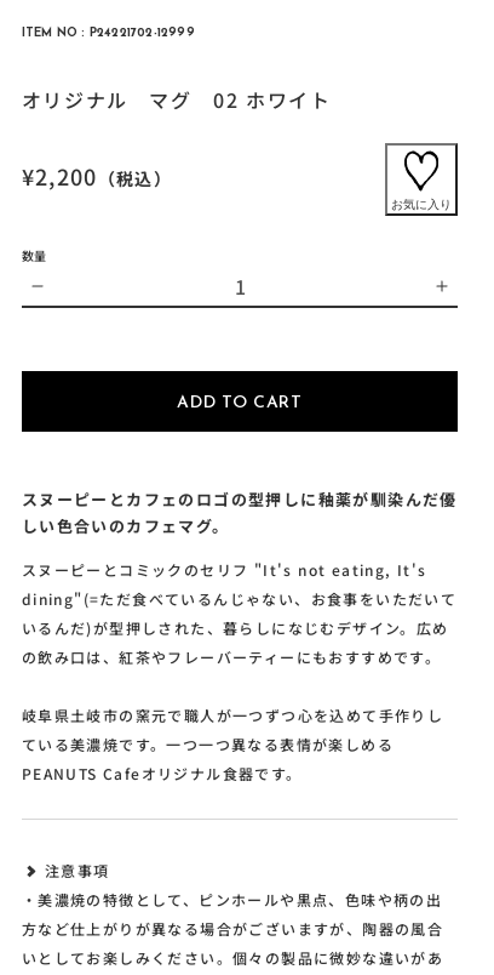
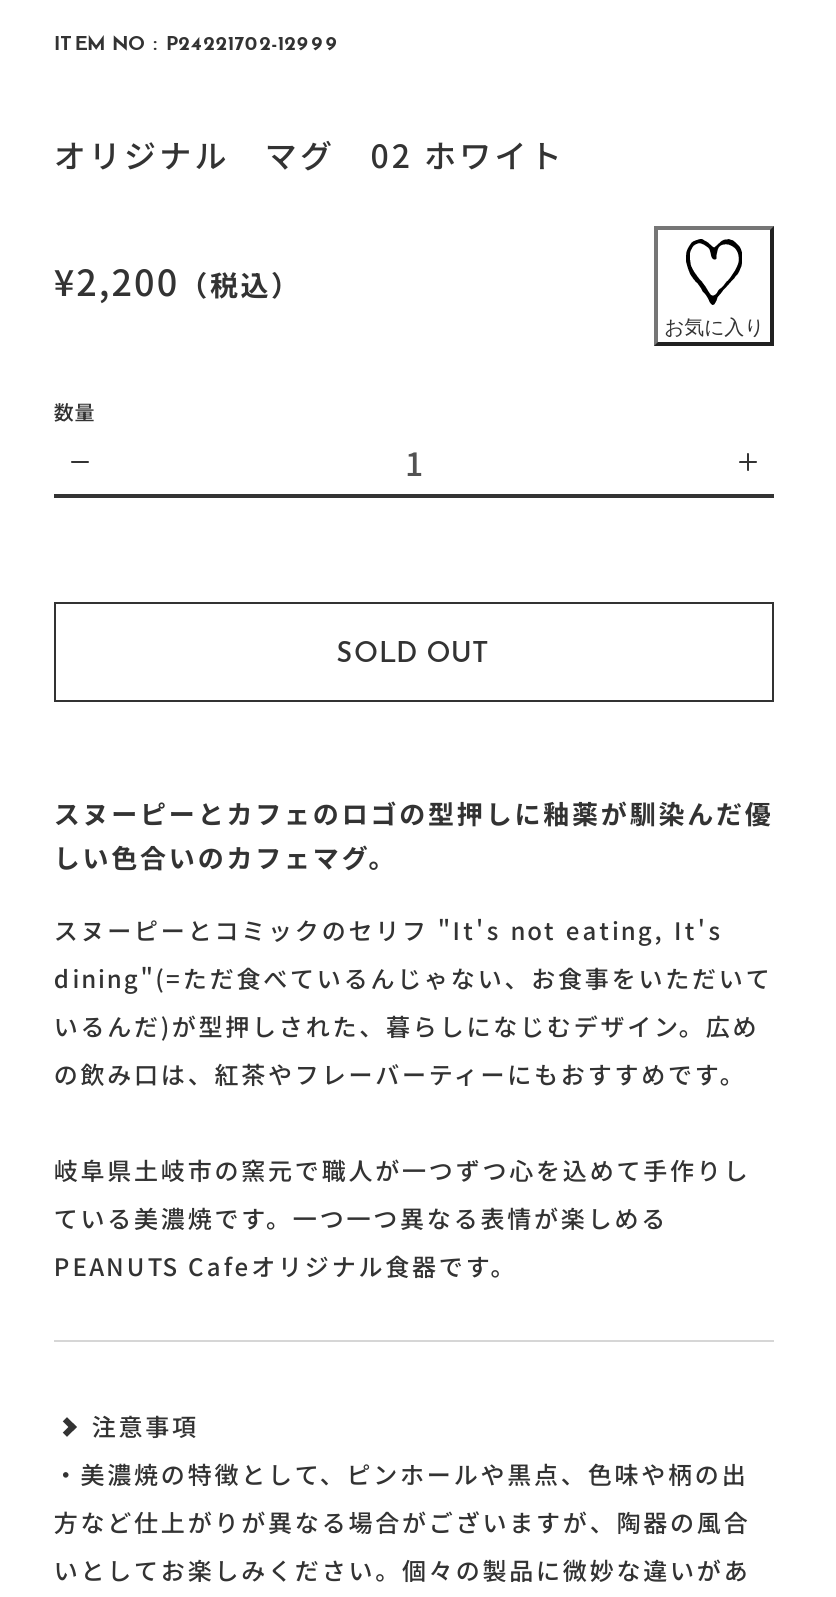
- ADD TO CART
+ SOLD OUT
